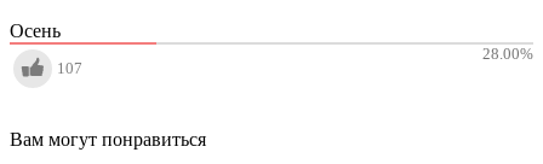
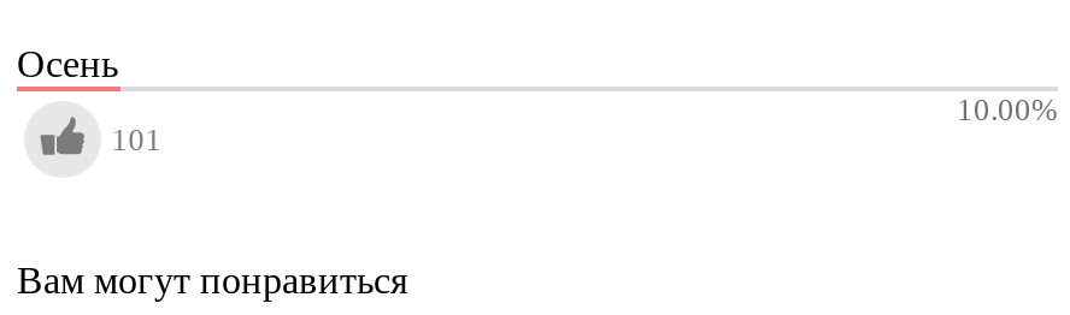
- 28.00%
+ 10.00%

- 107
+ 101
